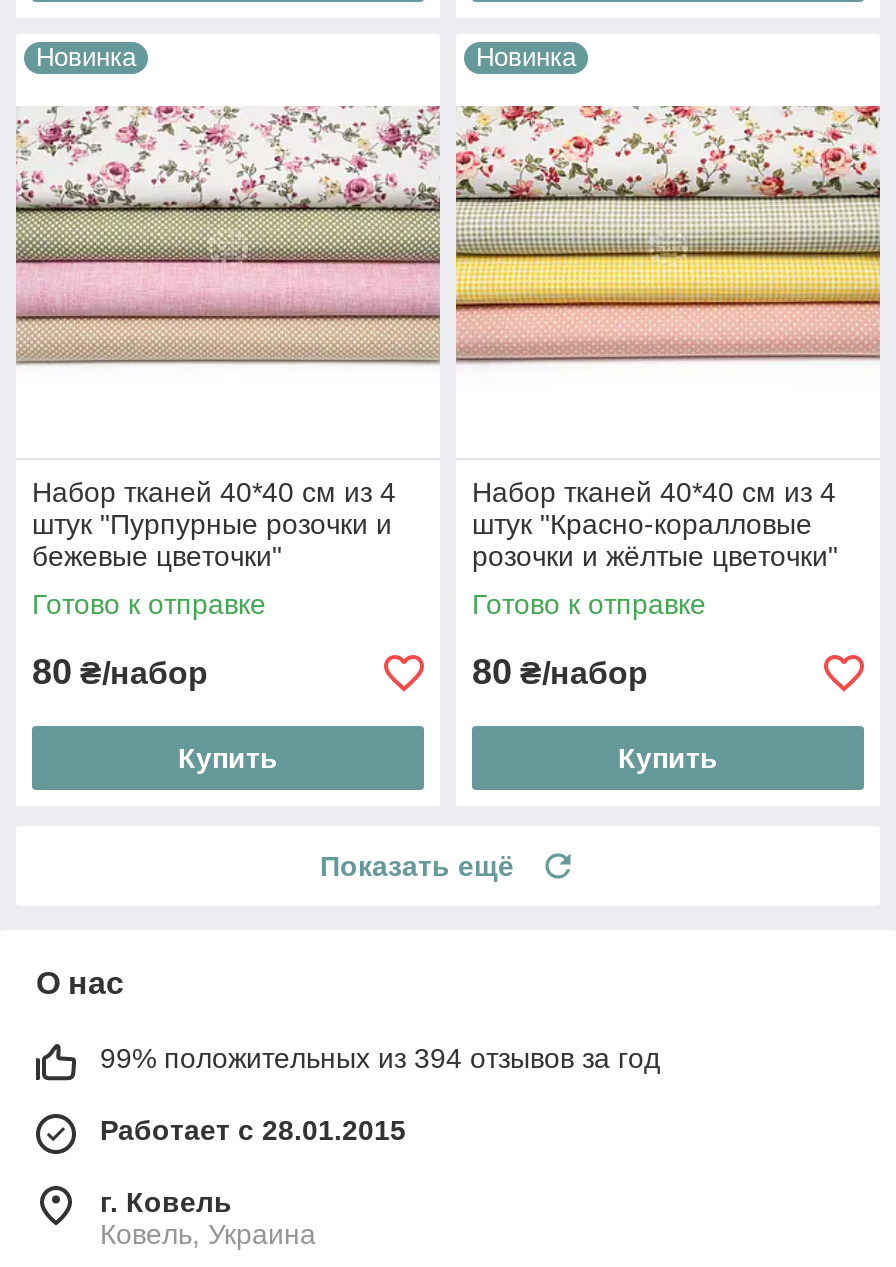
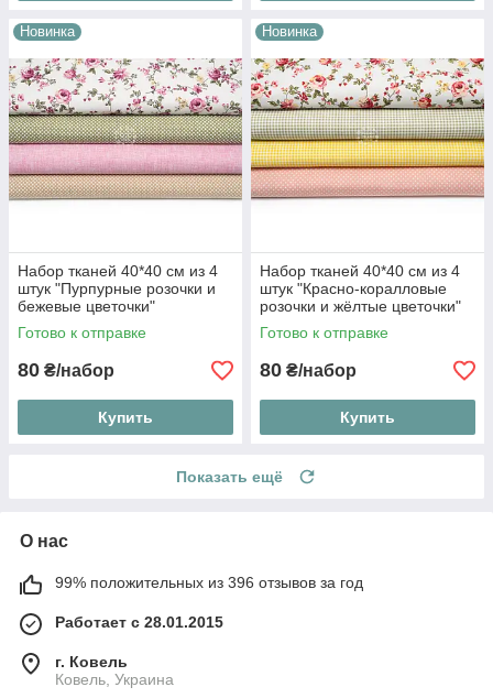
- 99% положительных из 394 отзывов за год
+ 99% положительных из 396 отзывов за год
